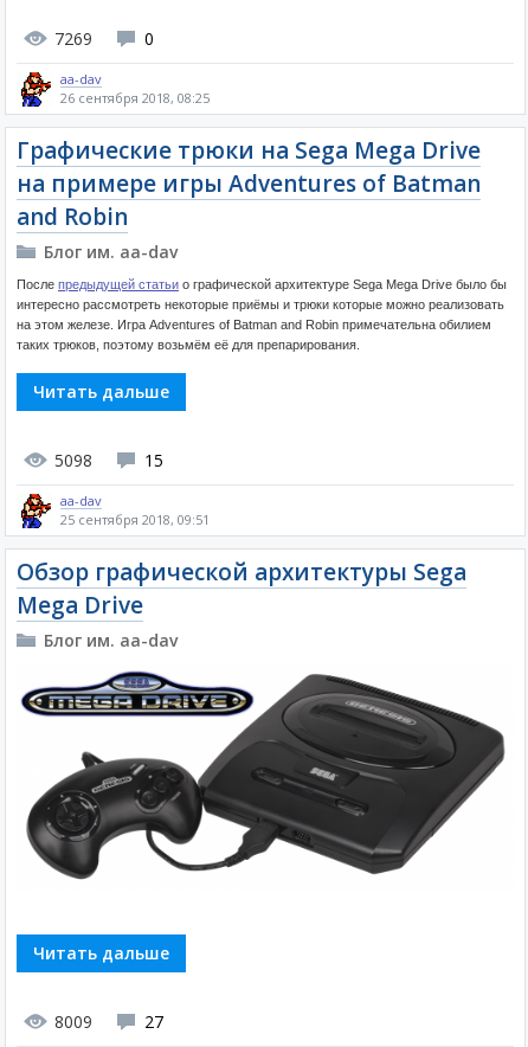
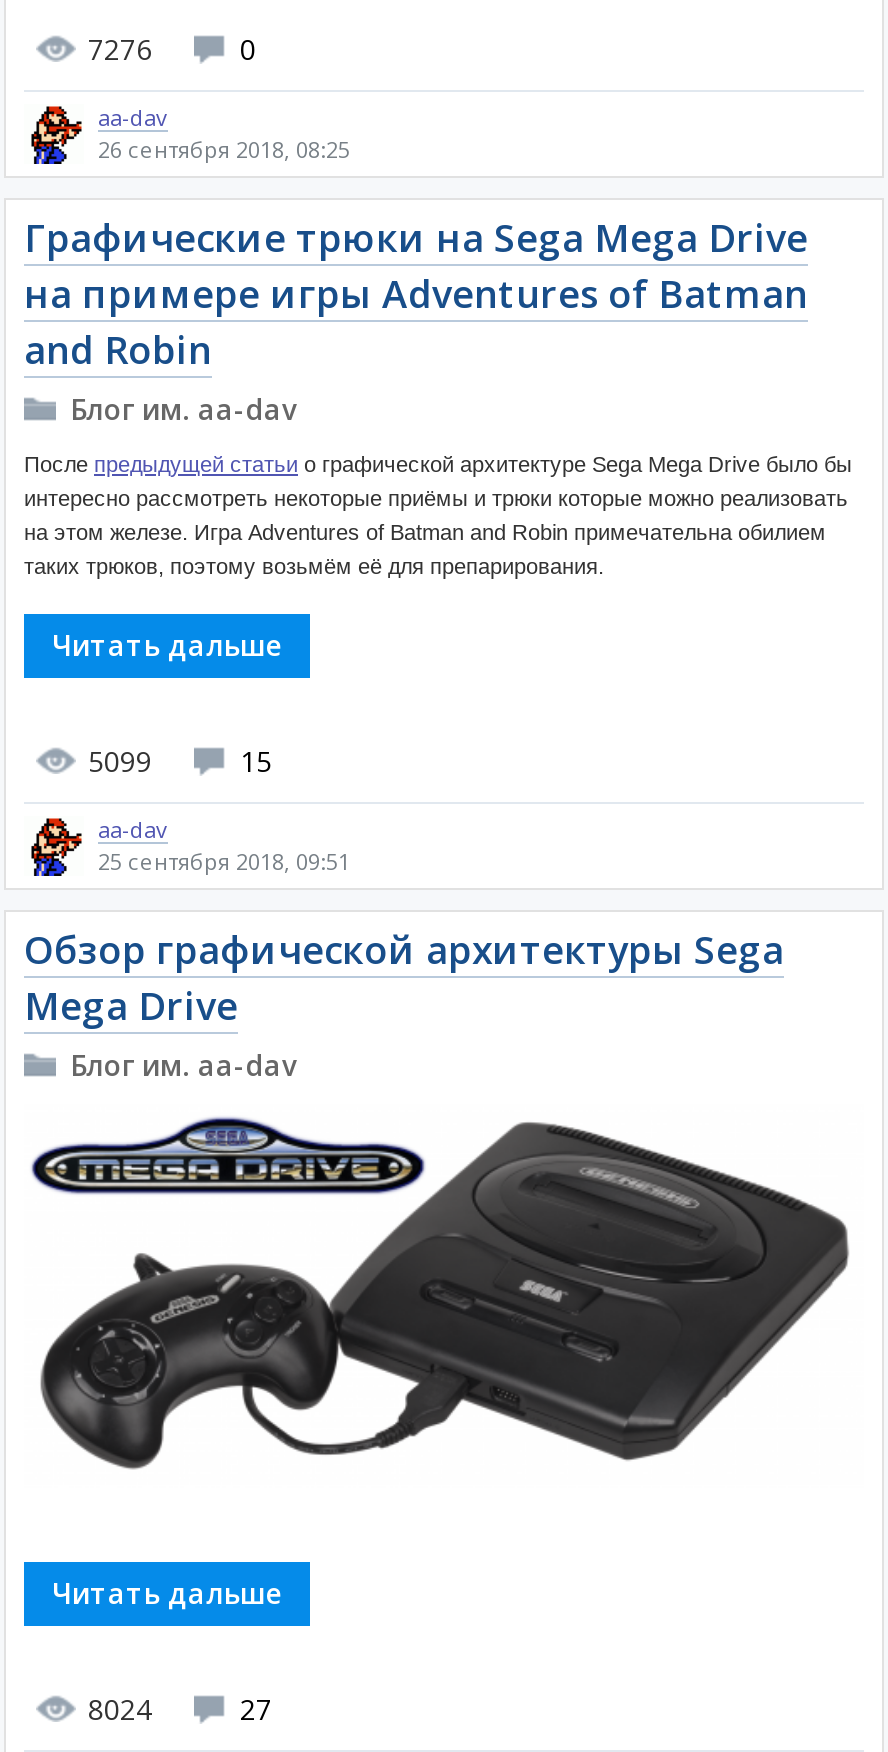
- 7269
+ 7276

- 5098
+ 5099

- 8009
+ 8024
